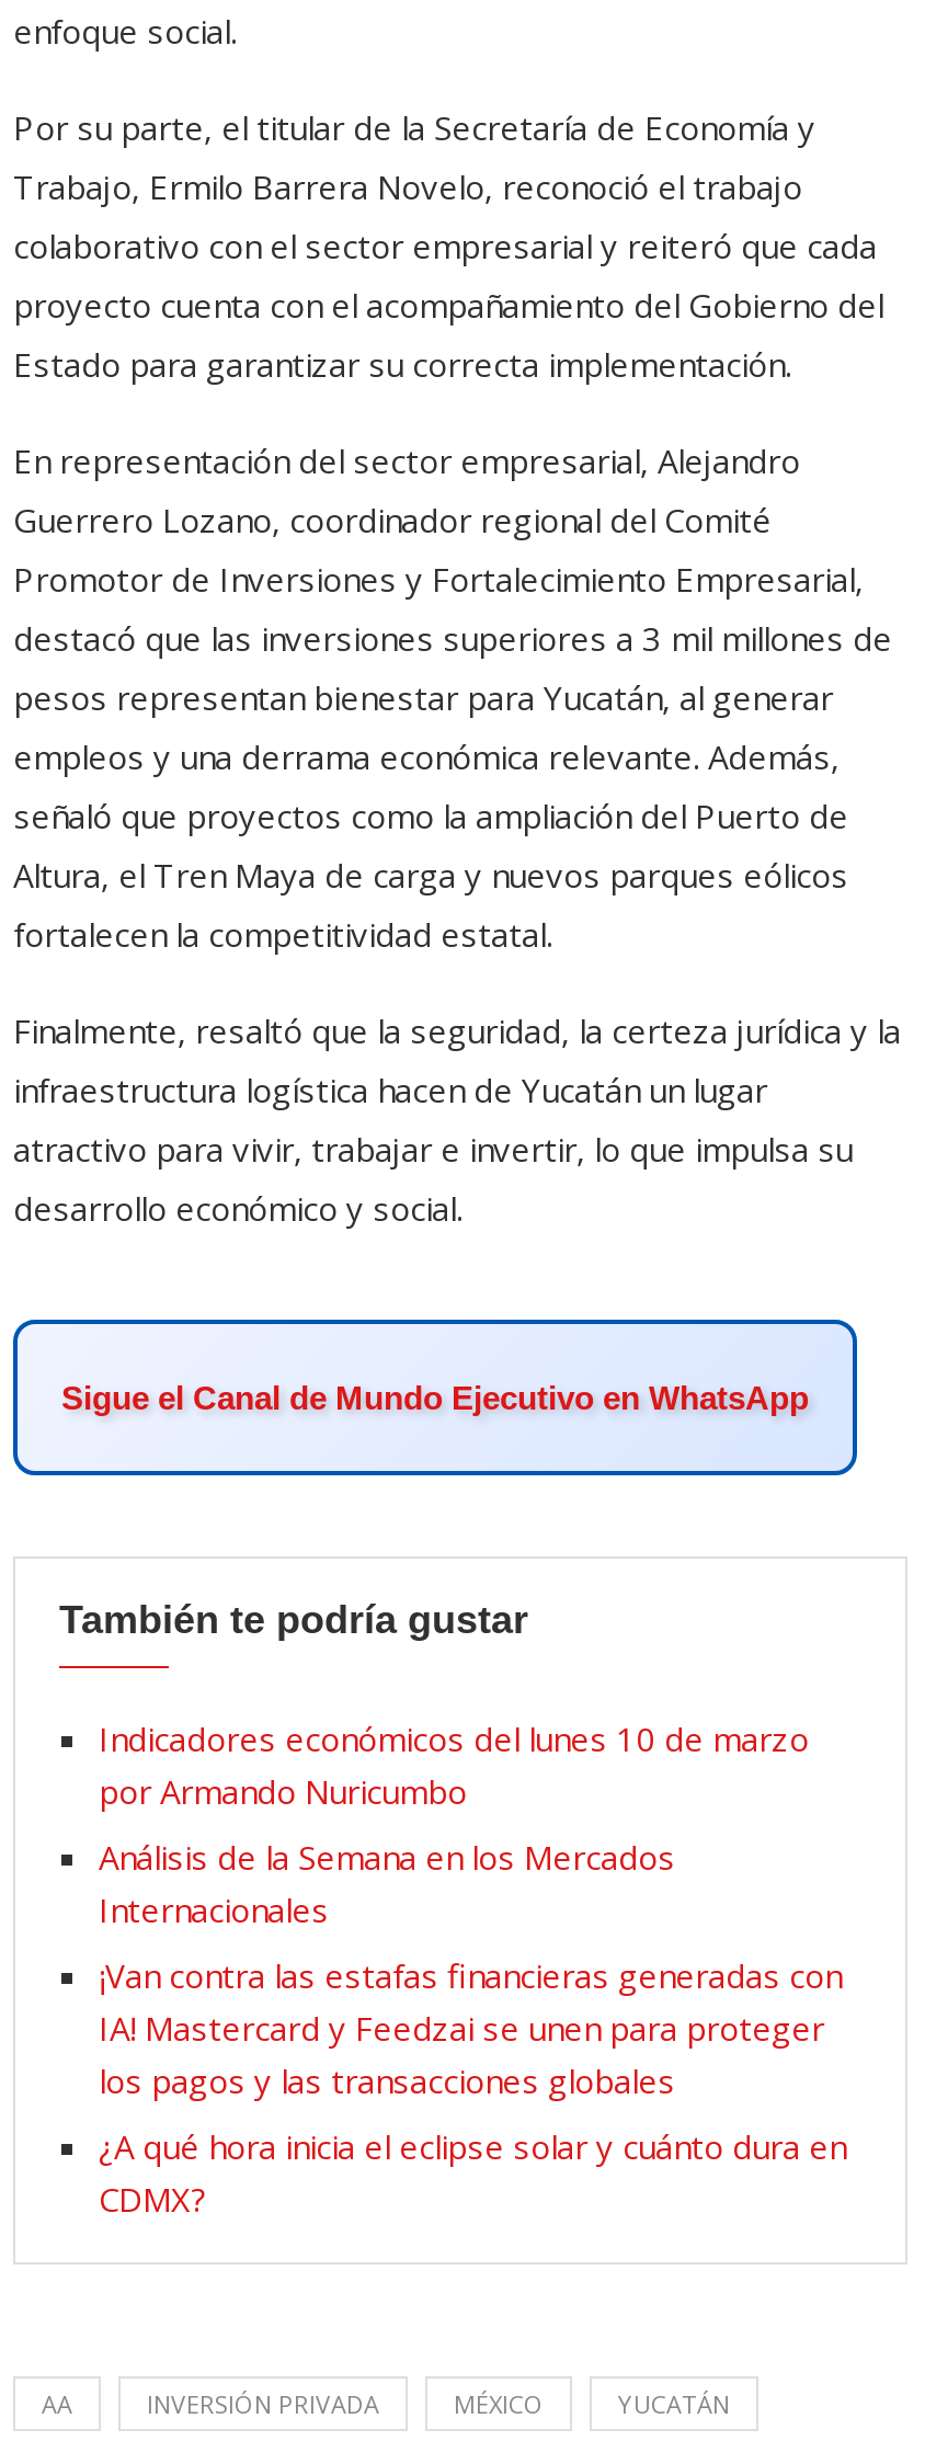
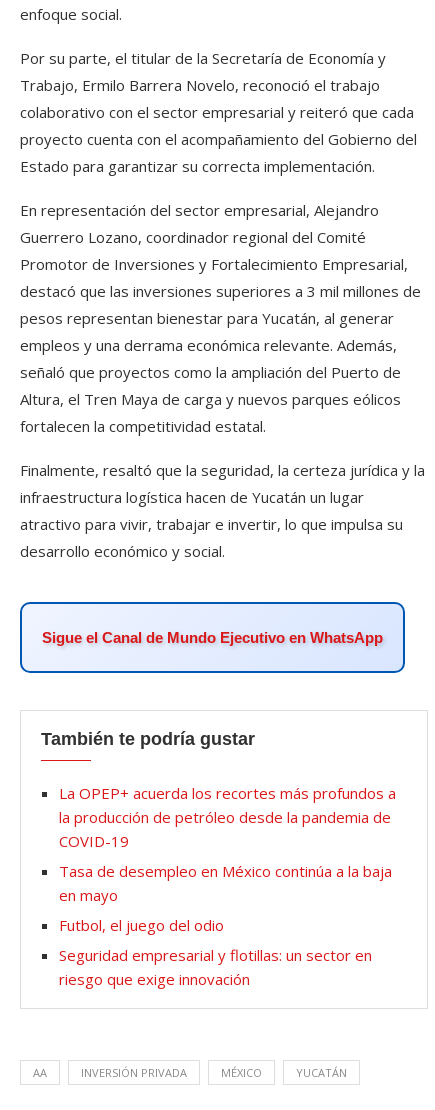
- Indicadores económicos del lunes 10 de marzo
- por Armando Nuricumbo
+ La OPEP+ acuerda los recortes más profundos a
+ la producción de petróleo desde la pandemia de
+ COVID-19

- Análisis de la Semana en los Mercados
- Internacionales
+ Tasa de desempleo en México continúa a la baja
+ en mayo

- ¡Van contra las estafas financieras generadas con
- IA! Mastercard y Feedzai se unen para proteger
- los pagos y las transacciones globales
+ Futbol, el juego del odio

- ¿A qué hora inicia el eclipse solar y cuánto dura en
- CDMX?
+ Seguridad empresarial y flotillas: un sector en
+ riesgo que exige innovación
